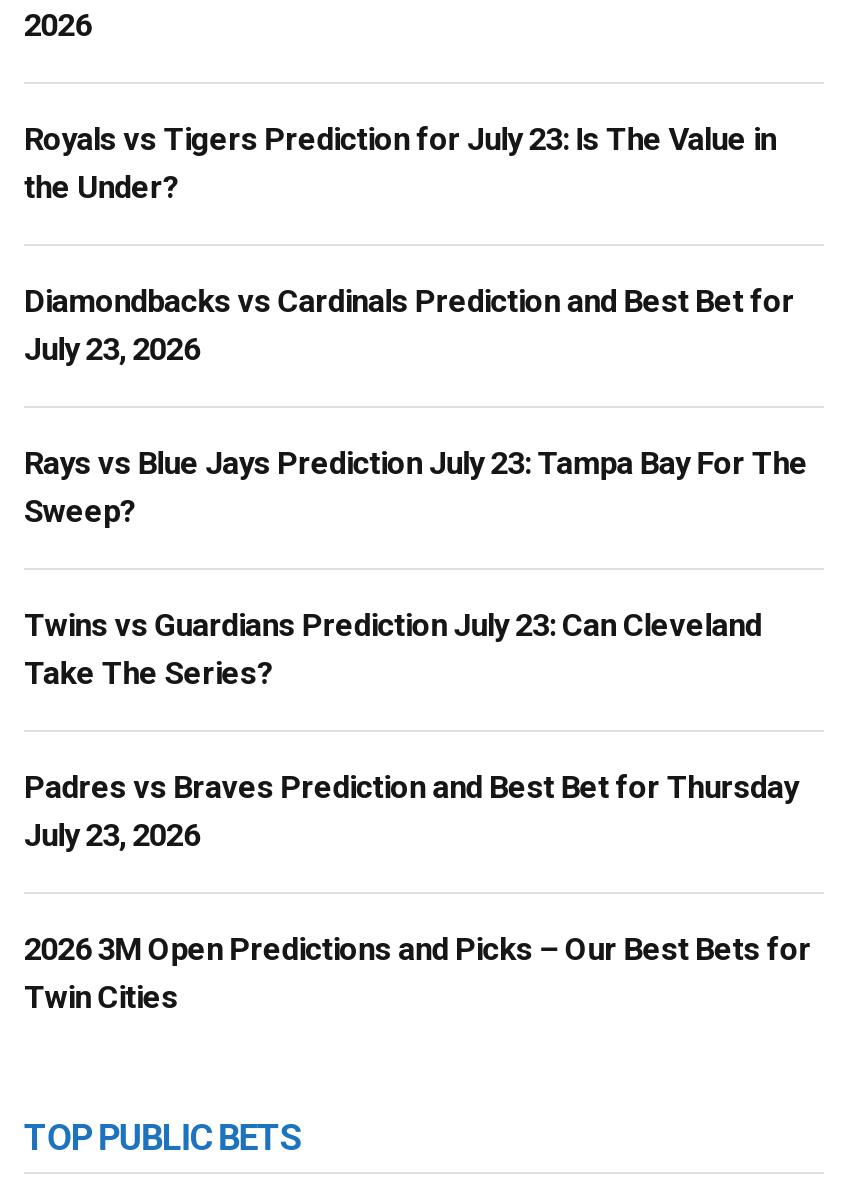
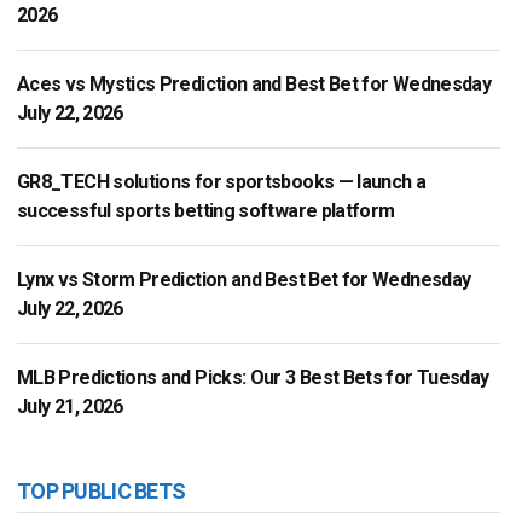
- Royals vs Tigers Prediction for July 23: Is The Value in
- the Under?
- Diamondbacks vs Cardinals Prediction and Best Bet for
- July 23, 2026
- Rays vs Blue Jays Prediction July 23: Tampa Bay For The
- Sweep?
- Twins vs Guardians Prediction July 23: Can Cleveland
- Take The Series?
- Padres vs Braves Prediction and Best Bet for Thursday
- July 23, 2026
- 2026 3M Open Predictions and Picks – Our Best Bets for
- Twin Cities
+ Aces vs Mystics Prediction and Best Bet for Wednesday
+ July 22, 2026
+ GR8_TECH solutions for sportsbooks — launch a
+ successful sports betting software platform
+ Lynx vs Storm Prediction and Best Bet for Wednesday
+ July 22, 2026
+ MLB Predictions and Picks: Our 3 Best Bets for Tuesday
+ July 21, 2026
